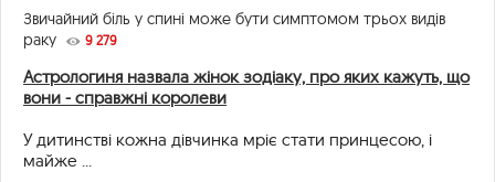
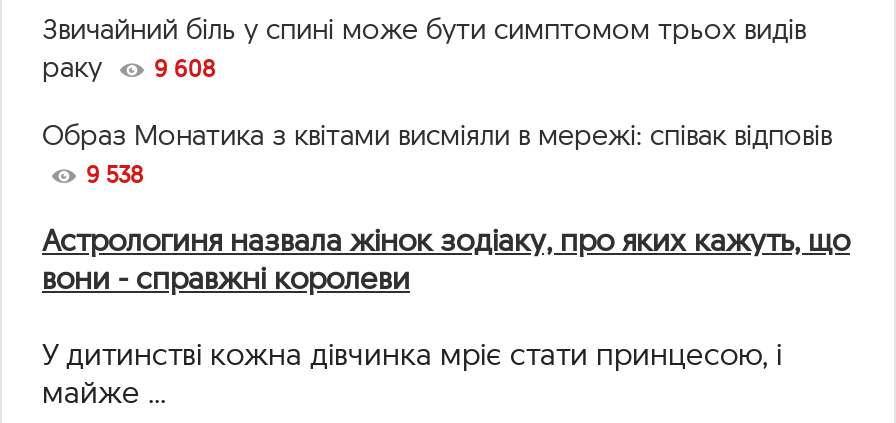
- 9 279
+ 9 608
+ Образ Монатика з квітами висміяли в мережі: співак відповів
+ 9 538
